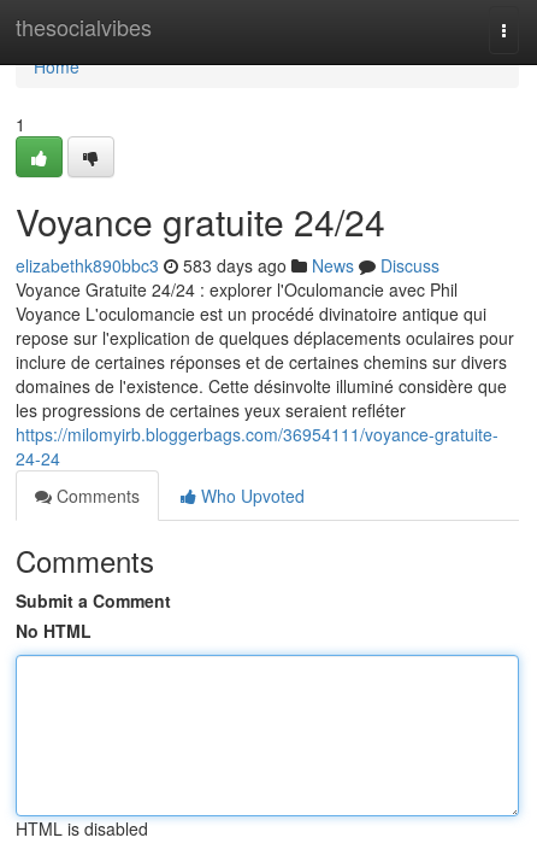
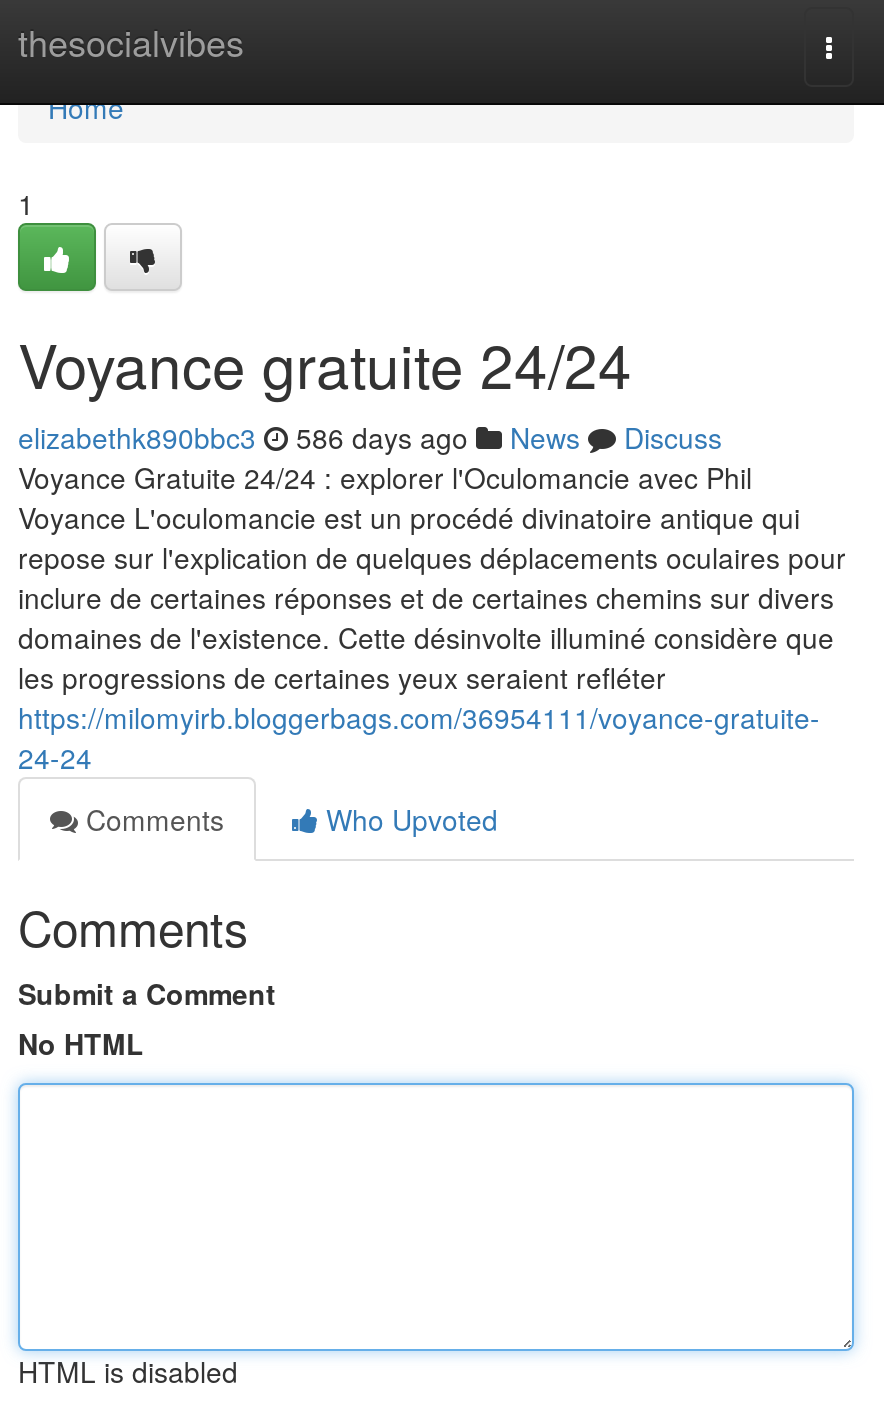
- elizabethk890bbc3 583 days ago News Discuss
+ elizabethk890bbc3 586 days ago News Discuss
